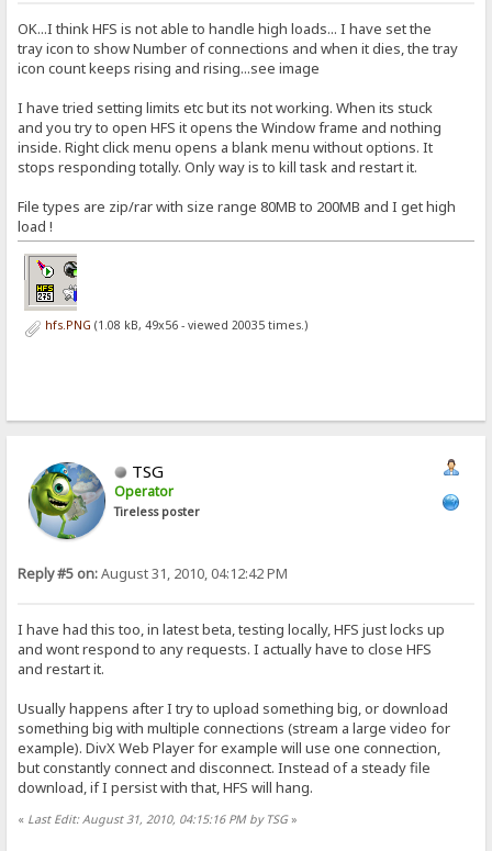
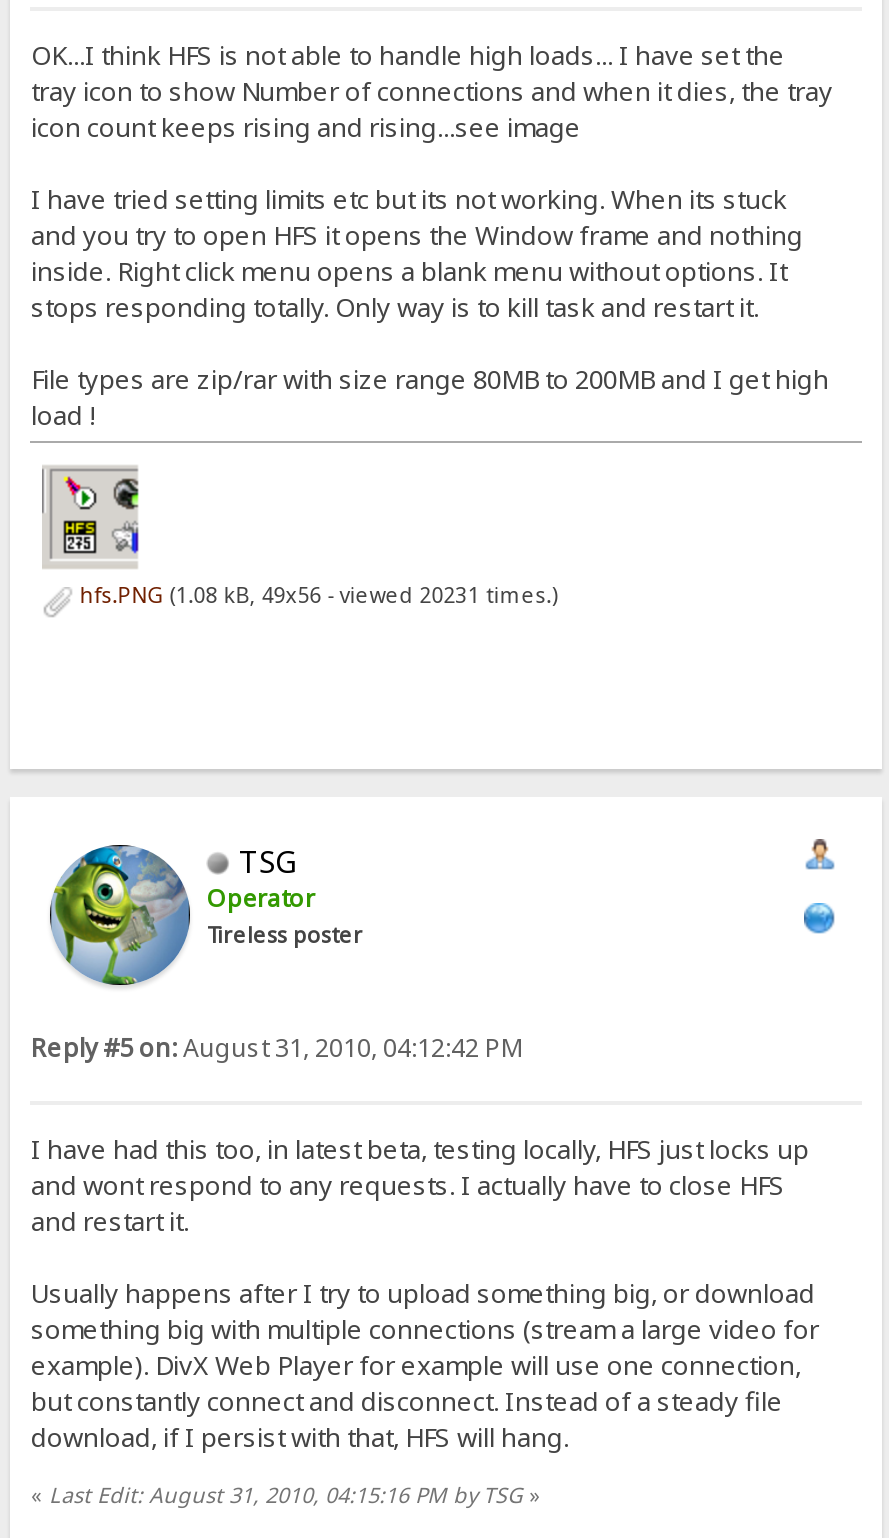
- hfs.PNG (1.08 kB, 49x56 - viewed 20035 times.)
+ hfs.PNG (1.08 kB, 49x56 - viewed 20231 times.)
